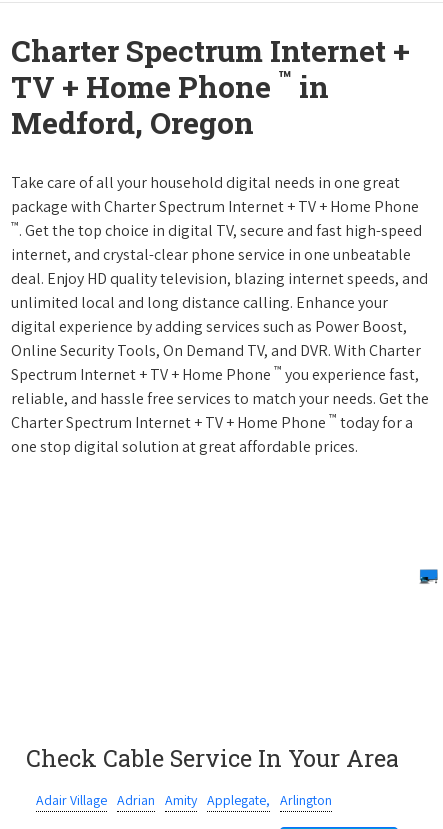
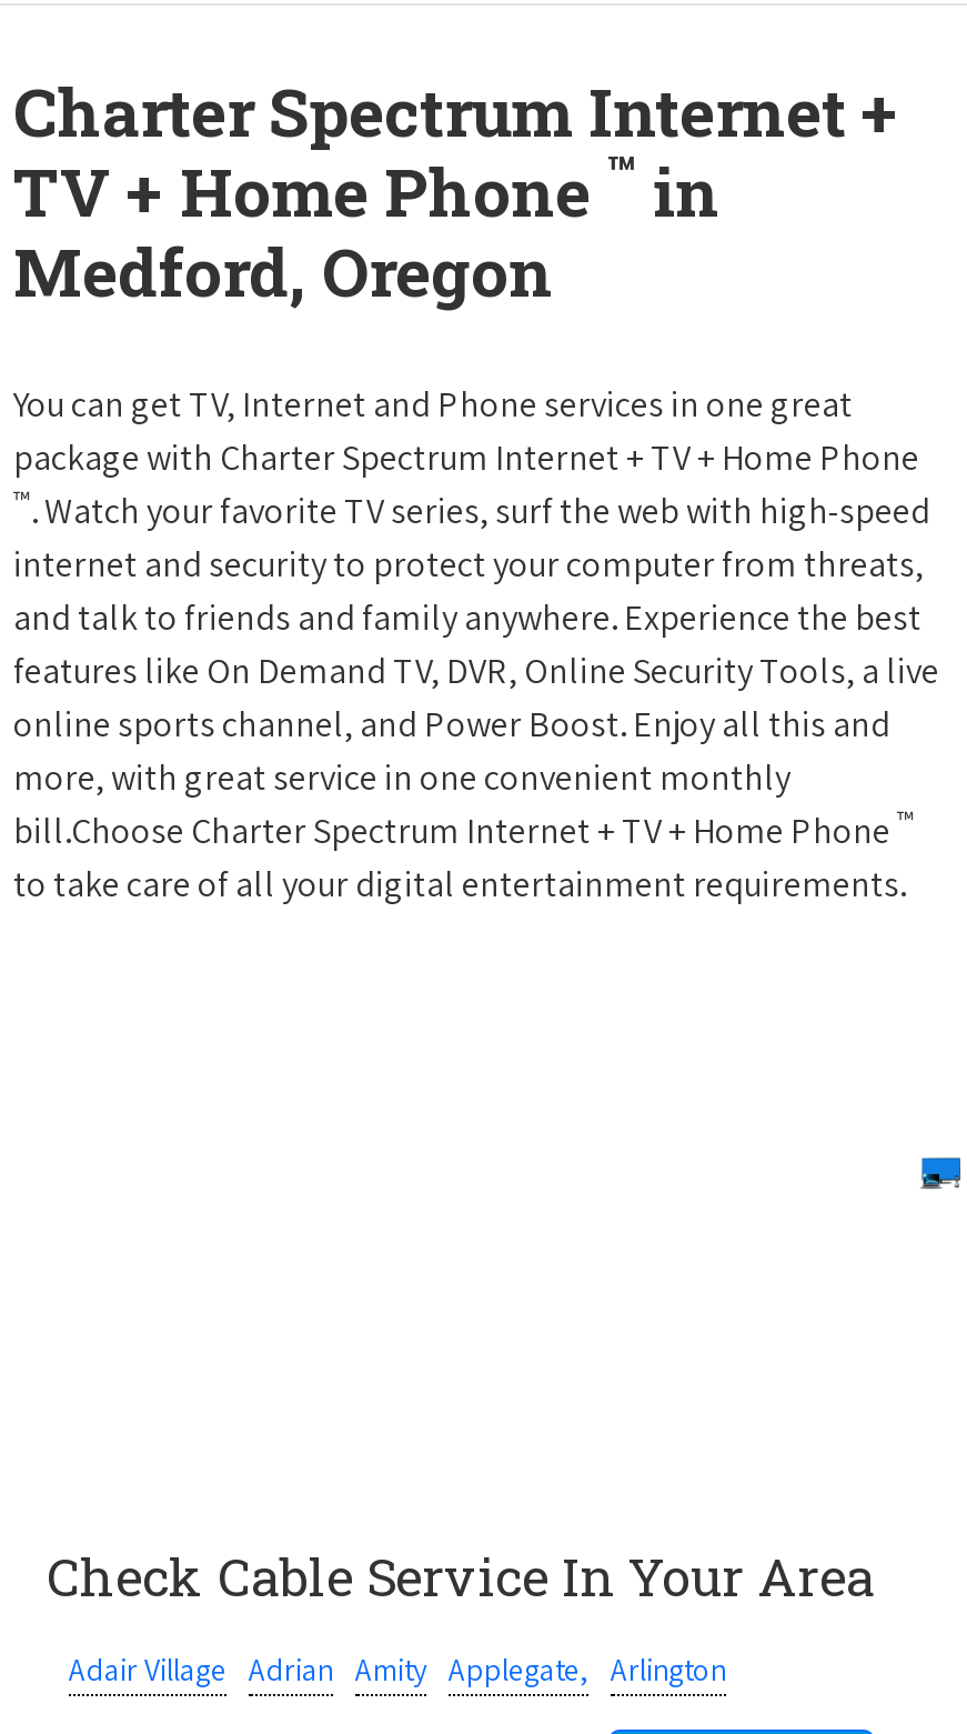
- Take care of all your household digital needs in one great
+ You can get TV, Internet and Phone services in one great

- ™. Get the top choice in digital TV, secure and fast high-speed
- internet, and crystal-clear phone service in one unbeatable
- deal. Enjoy HD quality television, blazing internet speeds, and
- unlimited local and long distance calling. Enhance your
- digital experience by adding services such as Power Boost,
- Online Security Tools, On Demand TV, and DVR. With Charter
- Spectrum Internet + TV + Home Phone ™ you experience fast,
- reliable, and hassle free services to match your needs. Get the
- Charter Spectrum Internet + TV + Home Phone ™ today for a
- one stop digital solution at great affordable prices.
+ ™. Watch your favorite TV series, surf the web with high-speed
+ internet and security to protect your computer from threats,
+ and talk to friends and family anywhere. Experience the best
+ features like On Demand TV, DVR, Online Security Tools, a live
+ online sports channel, and Power Boost. Enjoy all this and
+ more, with great service in one convenient monthly
+ bill.Choose Charter Spectrum Internet + TV + Home Phone ™
+ to take care of all your digital entertainment requirements.
